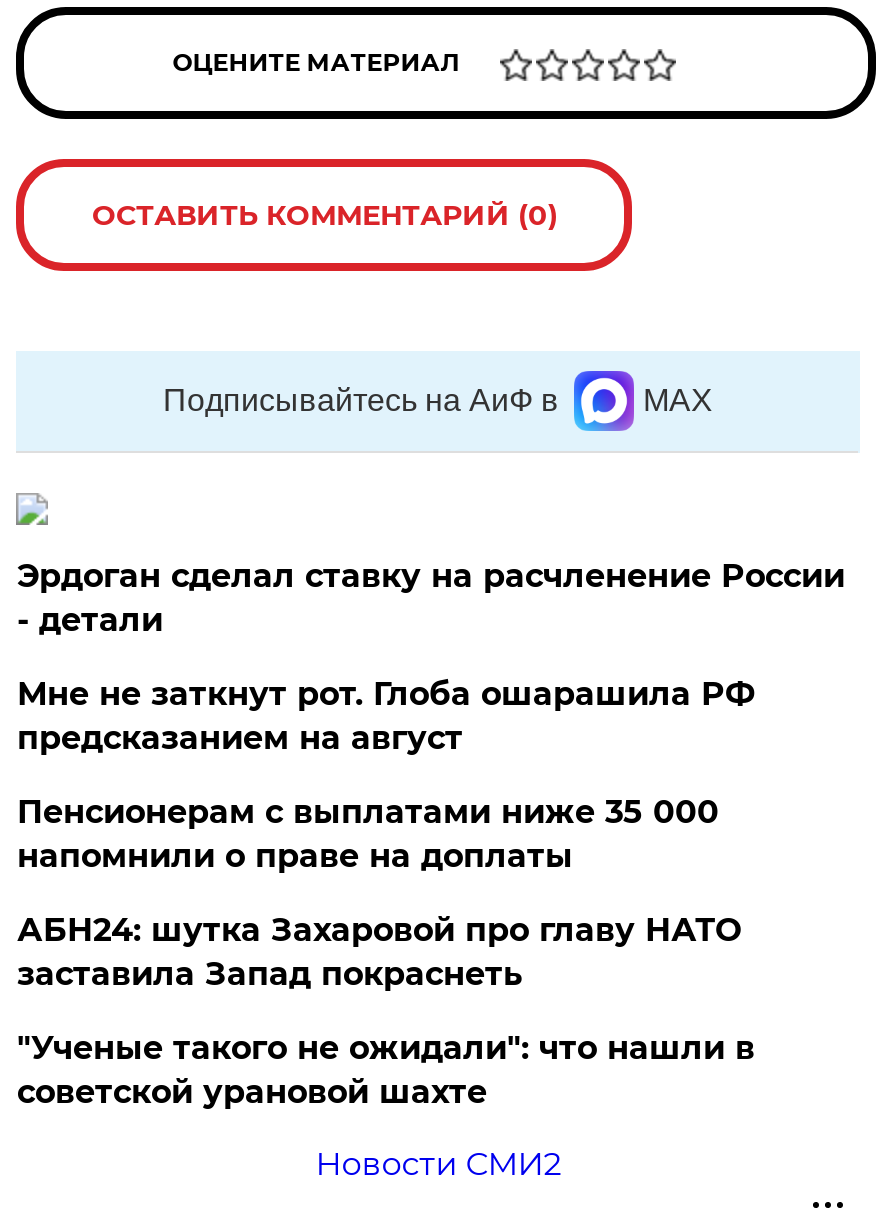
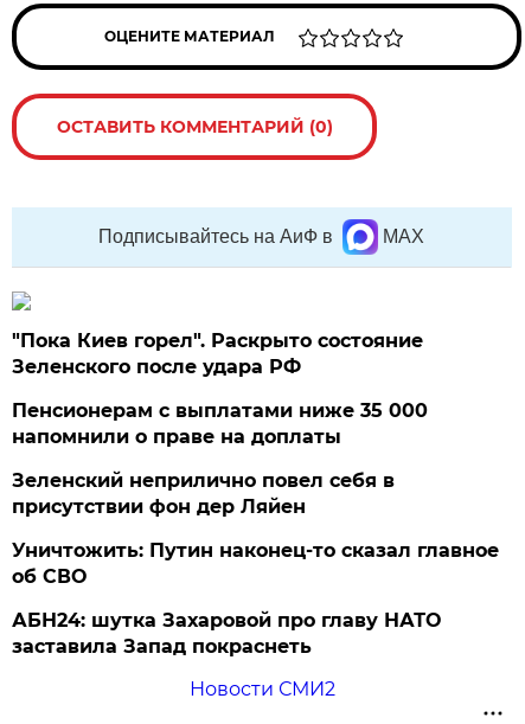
- Эрдоган сделал ставку на расчленение России
- - детали
- Мне не заткнут рот. Глоба ошарашила РФ
- предсказанием на август
+ "Пока Киев горел". Раскрыто состояние
+ Зеленского после удара РФ

moved up: Пенсионерам с выплатами ниже 35 000 | напомнили о праве на доплаты

+ Зеленский неприлично повел cебя в
+ присутствии фон дер Ляйен
+ Уничтожить: Путин наконец-то сказал главное
+ об СВО

moved down: АБН24: шутка Захаровой про главу НАТО | заставила Запад покраснеть

- "Ученые такого не ожидали": что нашли в
- советской урановой шахте
